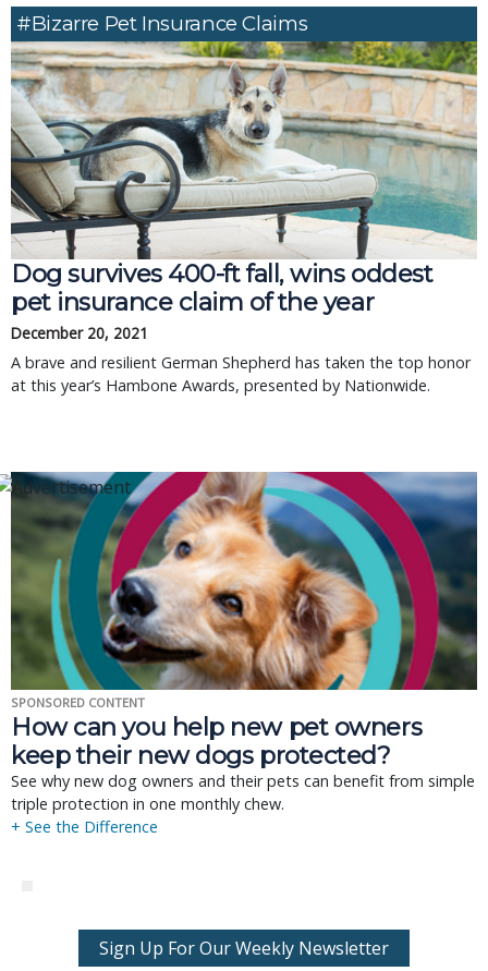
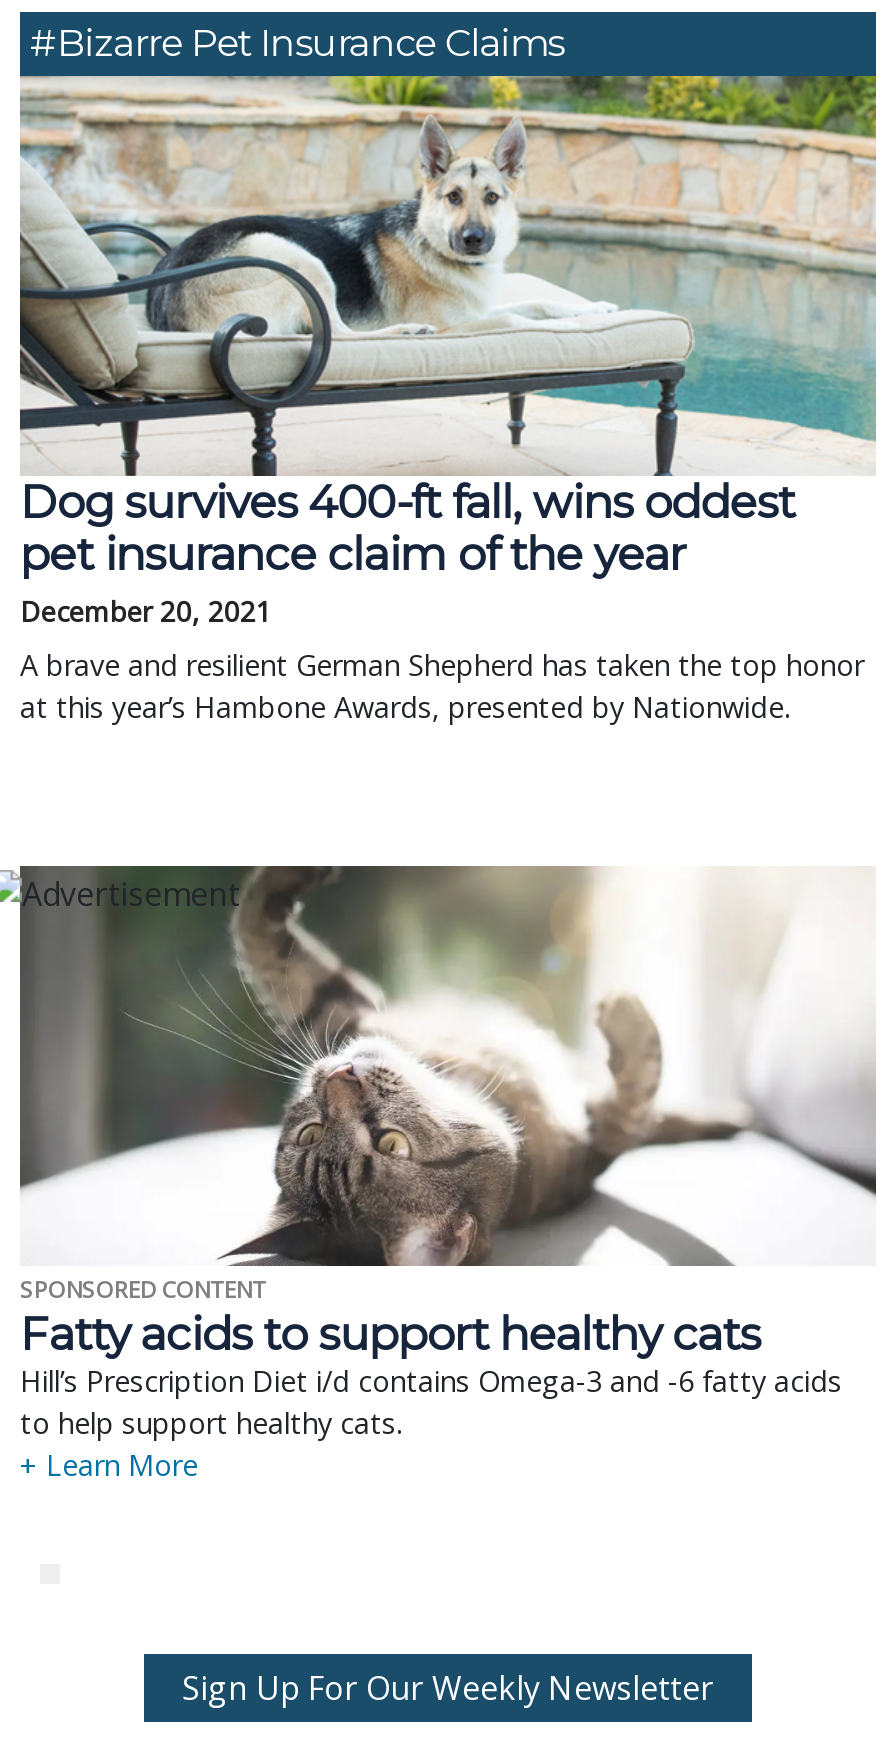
- [image]
- How can you help new pet owners
- keep their new dogs protected?
- See why new dog owners and their pets can benefit from simple
- triple protection in one monthly chew.
- + See the Difference
+ [image]
+ Fatty acids to support healthy cats
+ Hill’s Prescription Diet i/d contains Omega-3 and -6 fatty acids
+ to help support healthy cats.
+ + Learn More
